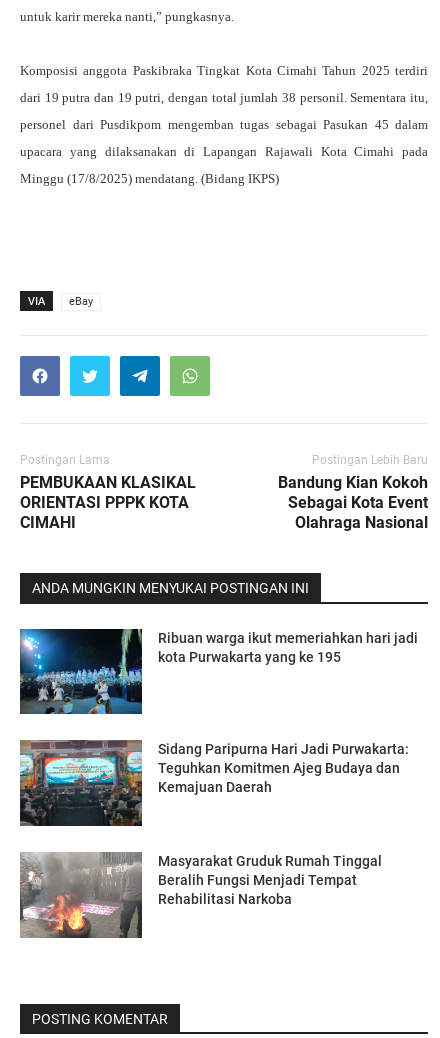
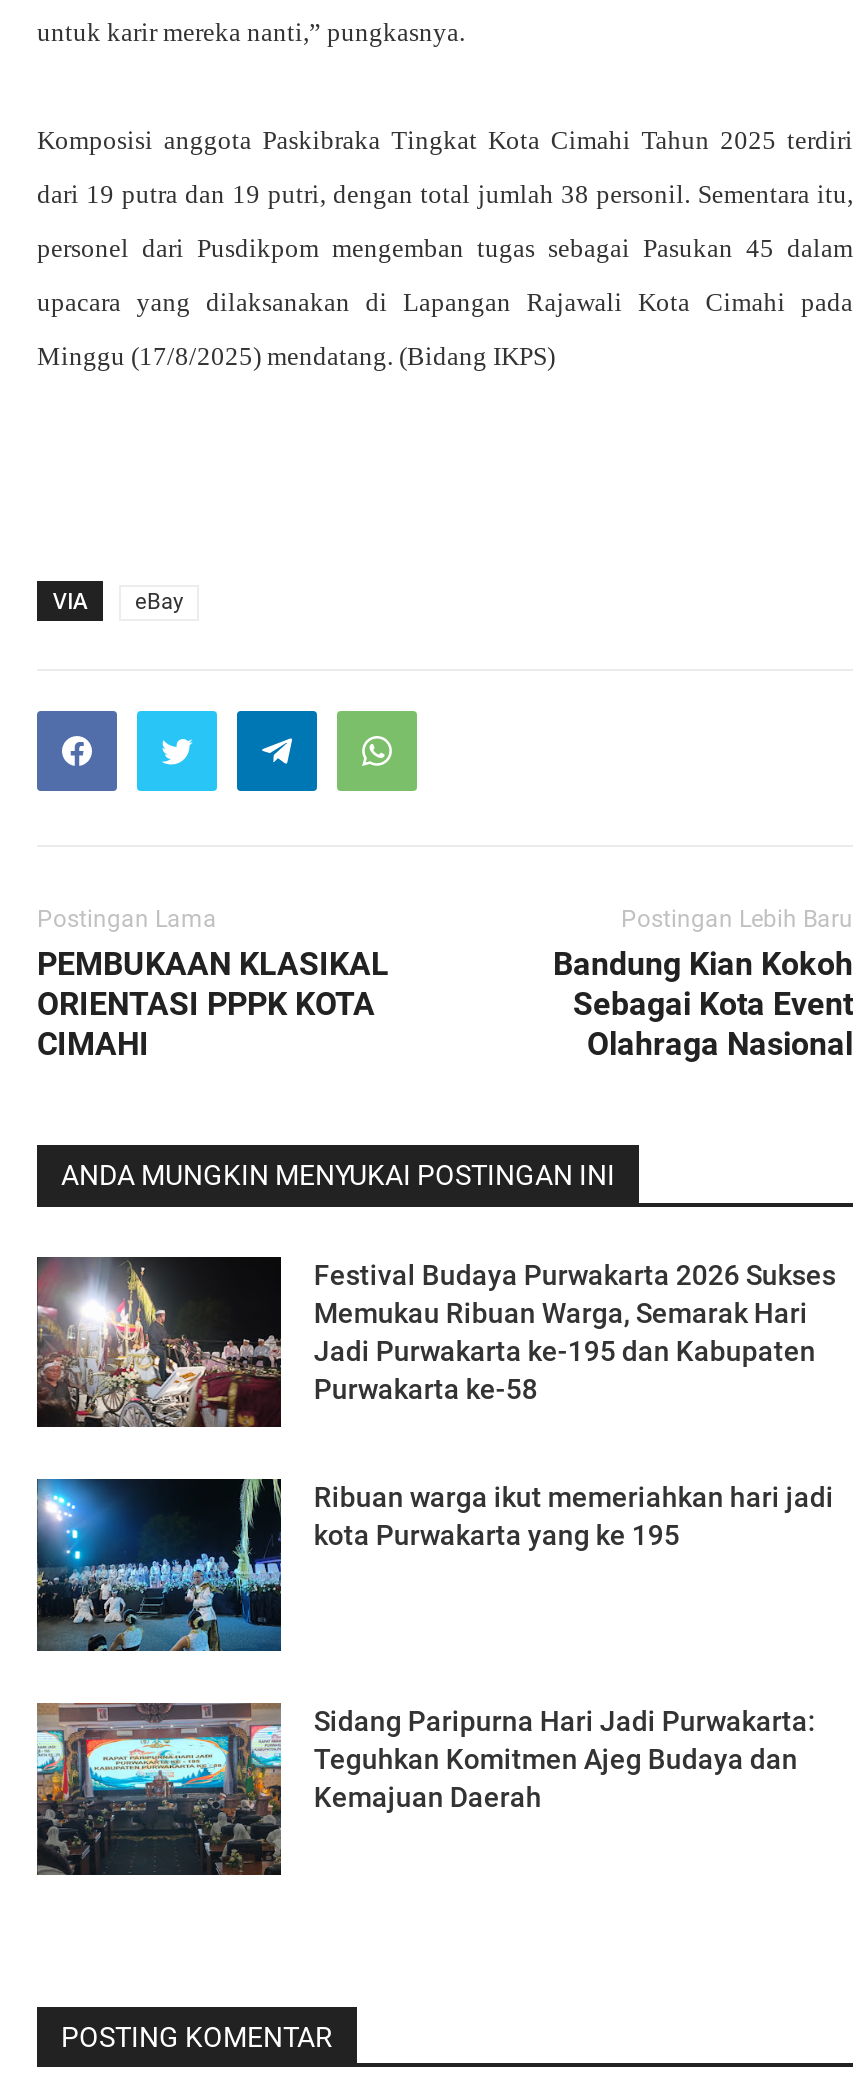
+ [image]
+ Festival Budaya Purwakarta 2026 Sukses
+ Memukau Ribuan Warga, Semarak Hari
+ Jadi Purwakarta ke-195 dan Kabupaten
+ Purwakarta ke-58

moved down: [image] | Ribuan warga ikut memeriahkan hari jadi | kota Purwakarta yang ke 195 | Sidang Paripurna Hari Jadi Purwakarta: | Teguhkan Komitmen Ajeg Budaya dan | Kemajuan Daerah

- [image]
- Masyarakat Gruduk Rumah Tinggal
- Beralih Fungsi Menjadi Tempat
- Rehabilitasi Narkoba
